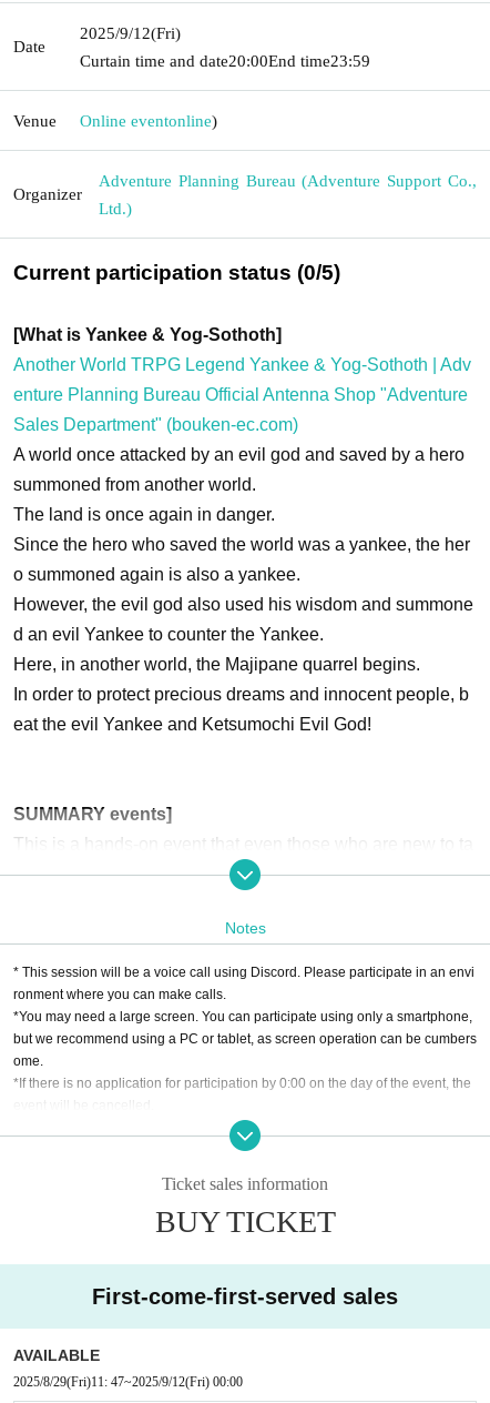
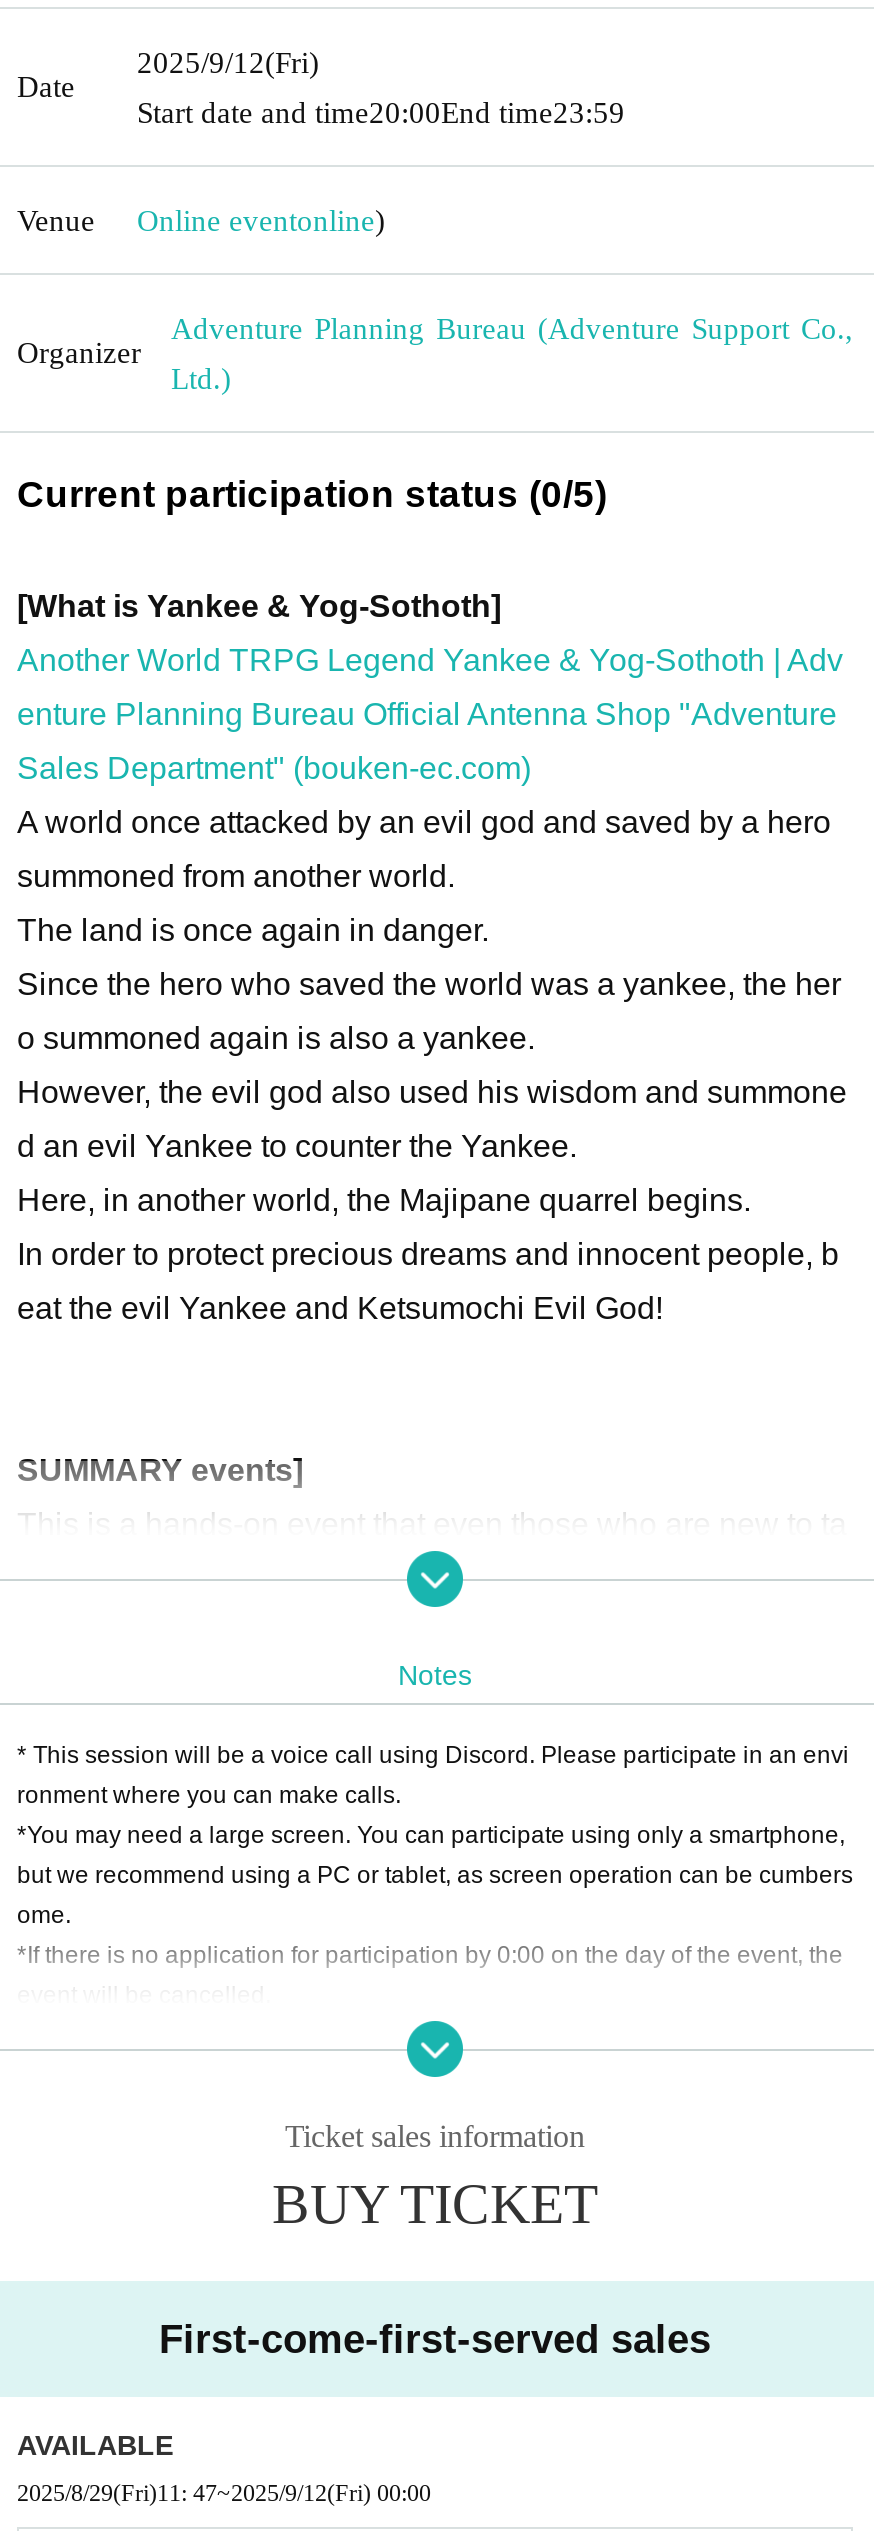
- Curtain time and date20:00End time23:59
+ Start date and time20:00End time23:59
